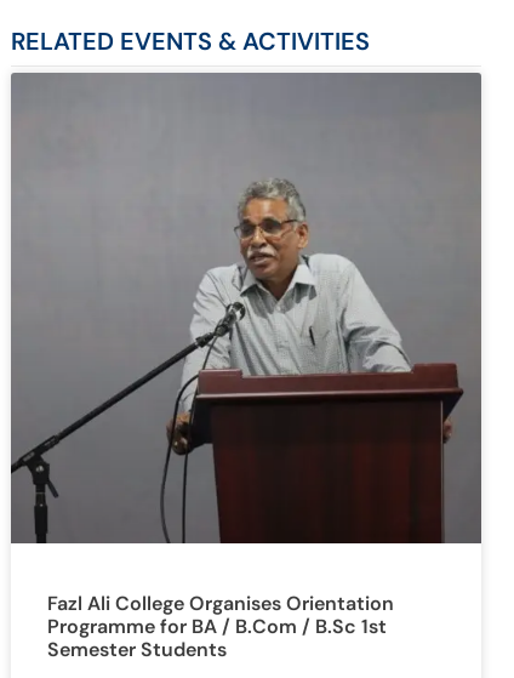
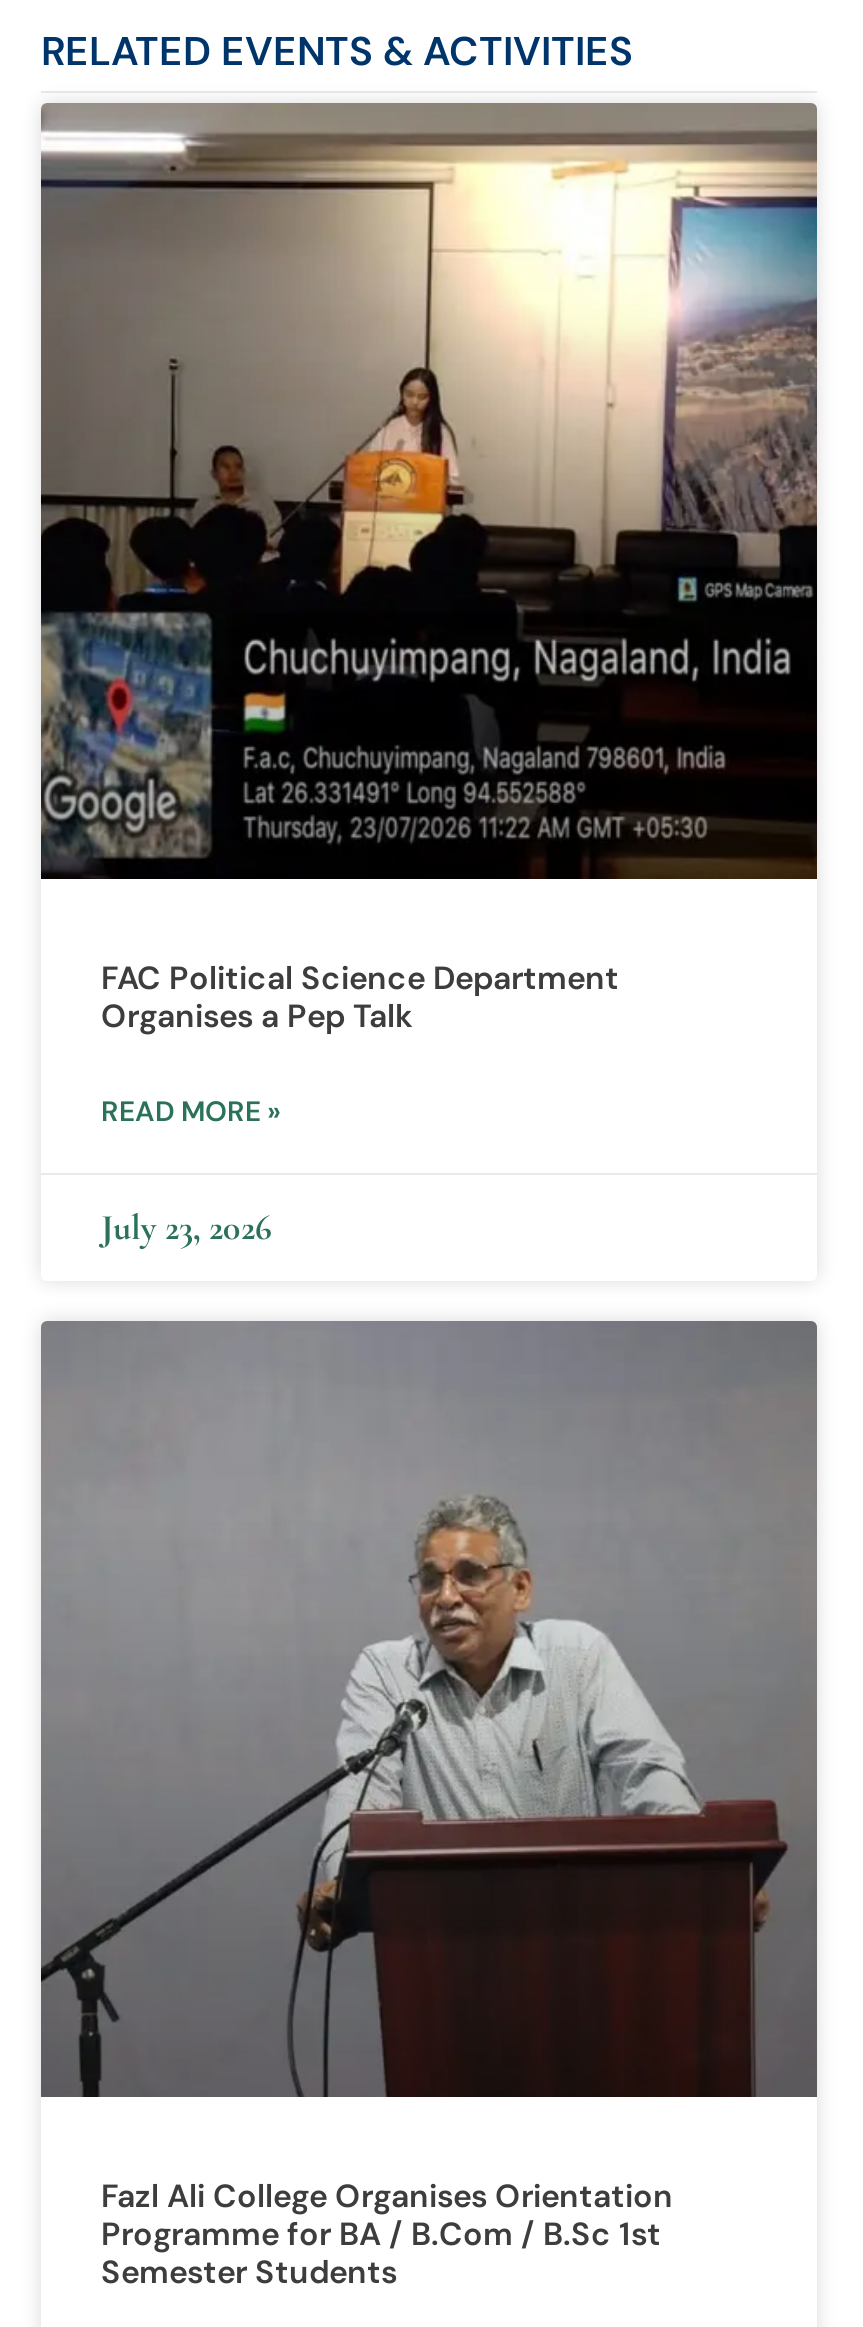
+ [image]
+ FAC Political Science Department
+ Organises a Pep Talk
+ READ MORE »
+ July 23, 2026
